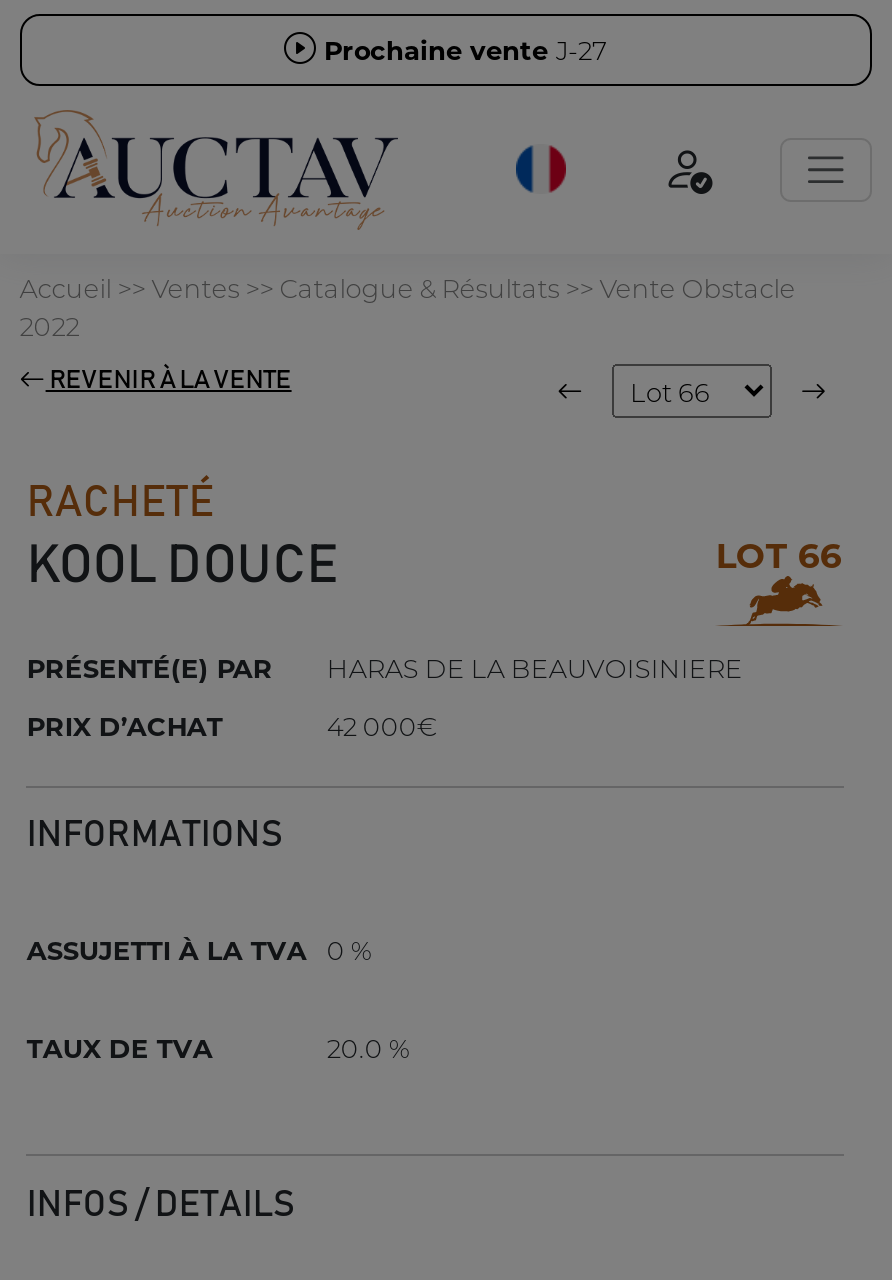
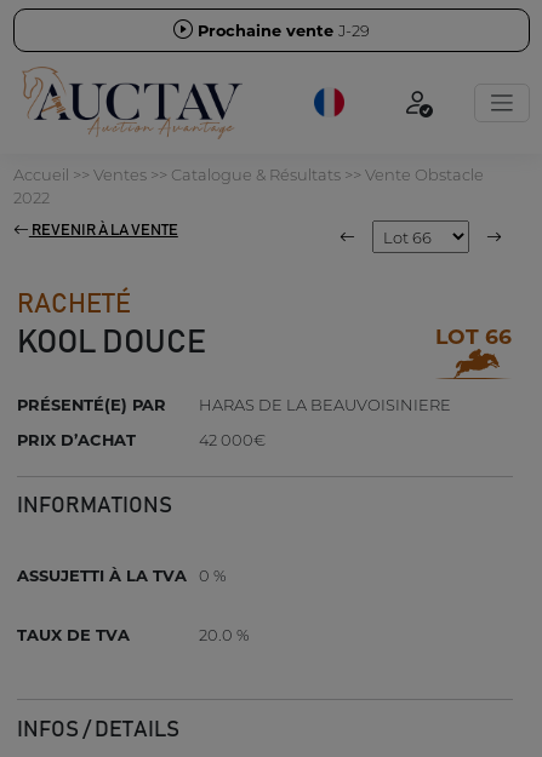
- Prochaine vente J-27
+ Prochaine vente J-29
